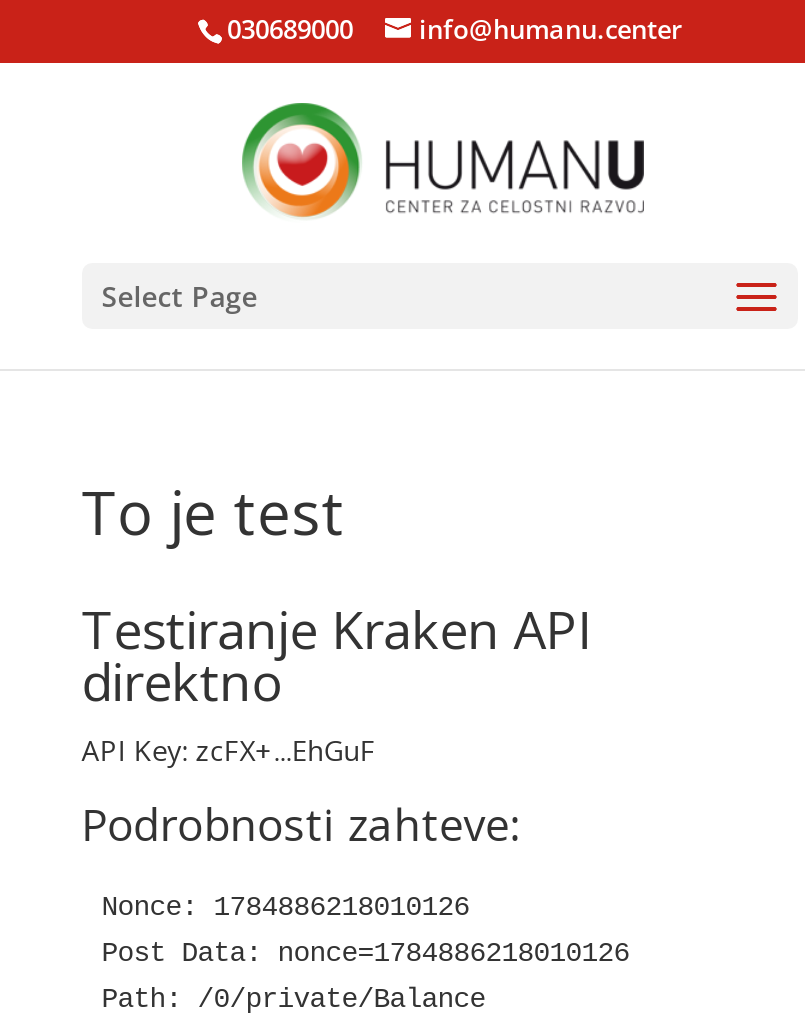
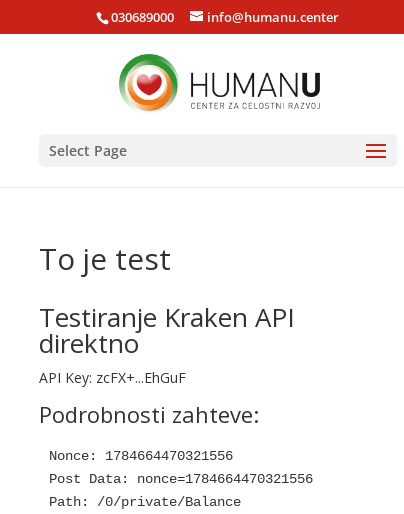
- Nonce: 1784886218010126
+ Nonce: 1784664470321556

- Post Data: nonce=1784886218010126
+ Post Data: nonce=1784664470321556
